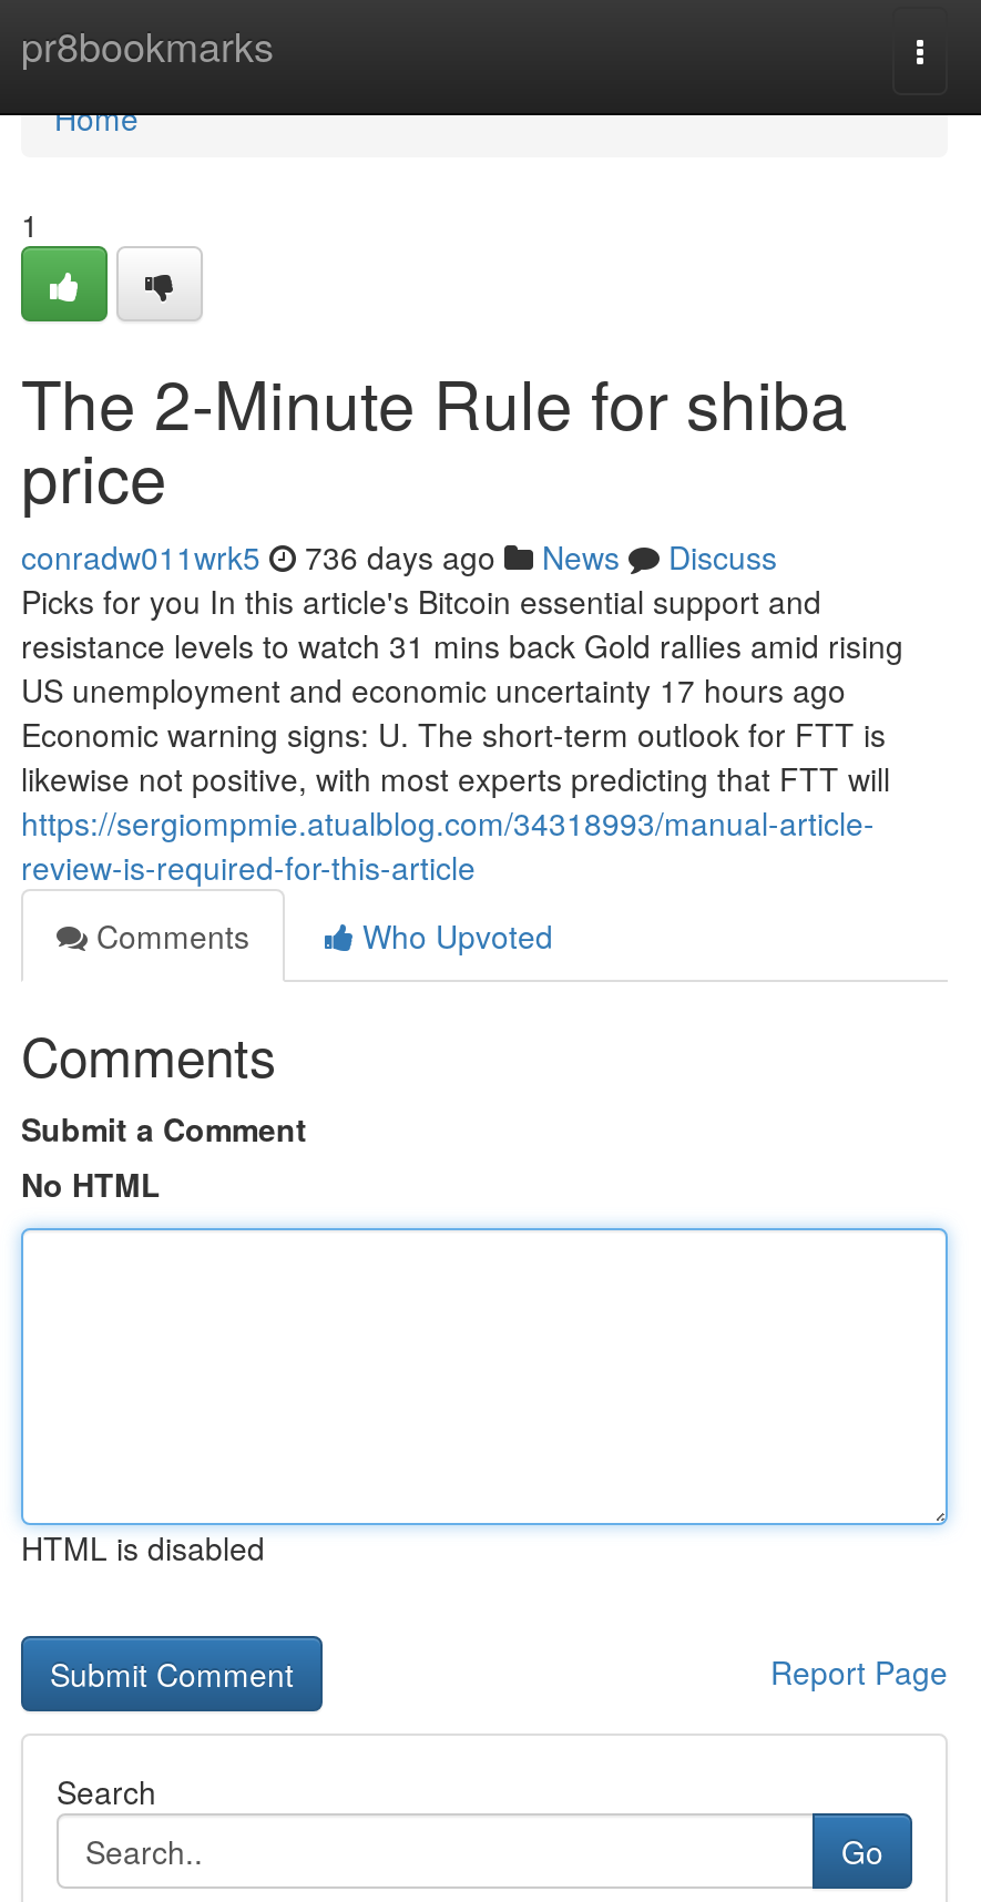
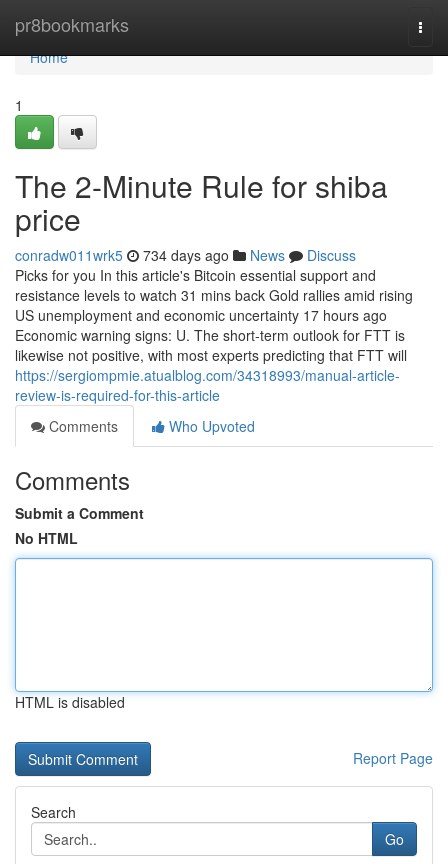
- conradw011wrk5 736 days ago News Discuss
+ conradw011wrk5 734 days ago News Discuss
